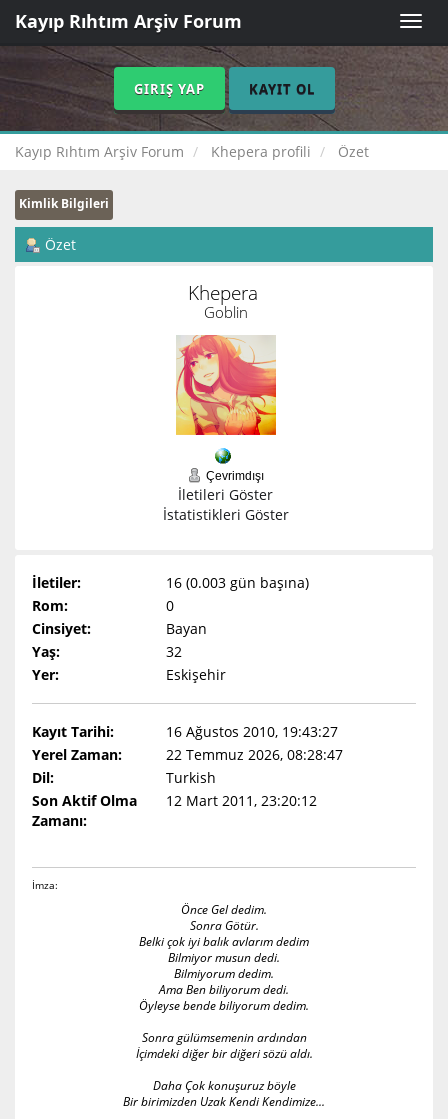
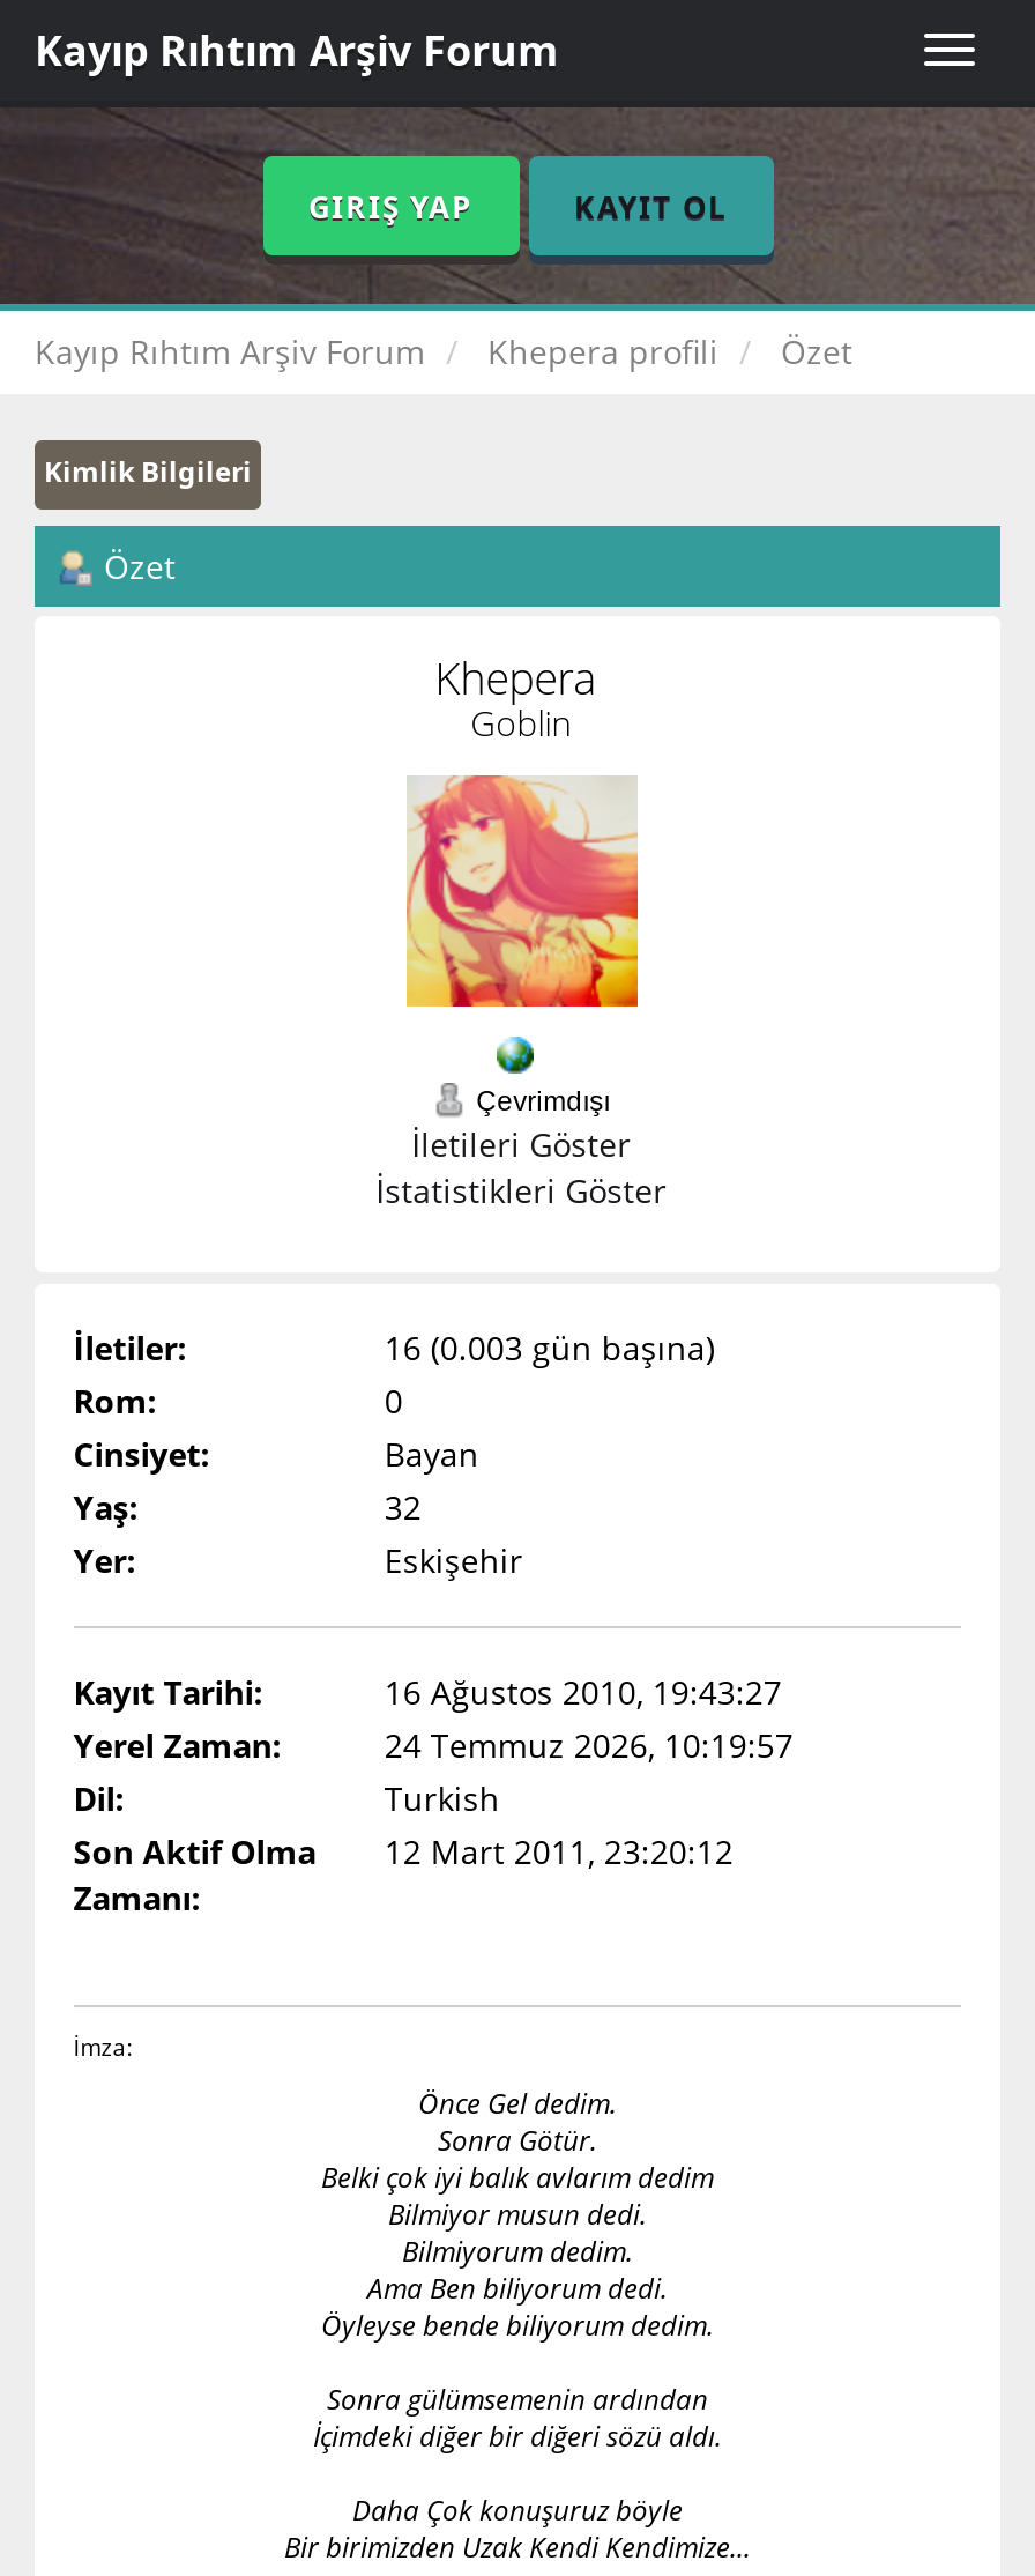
- 22 Temmuz 2026, 08:28:47
+ 24 Temmuz 2026, 10:19:57
